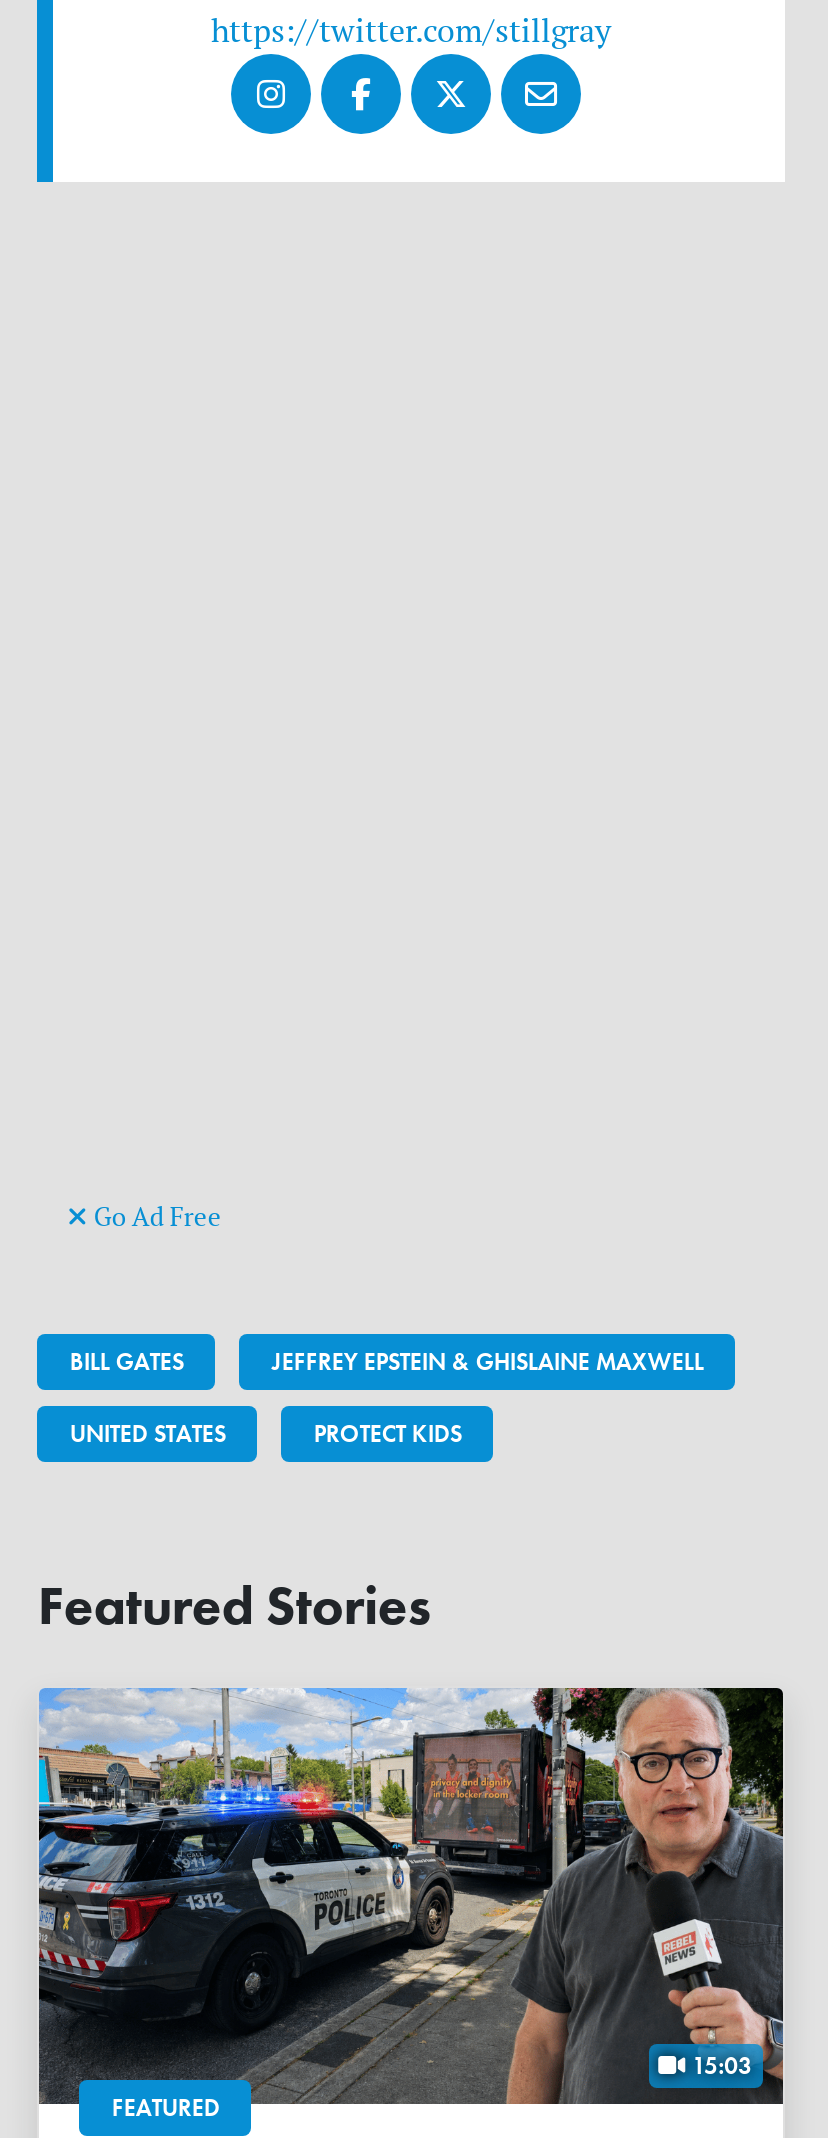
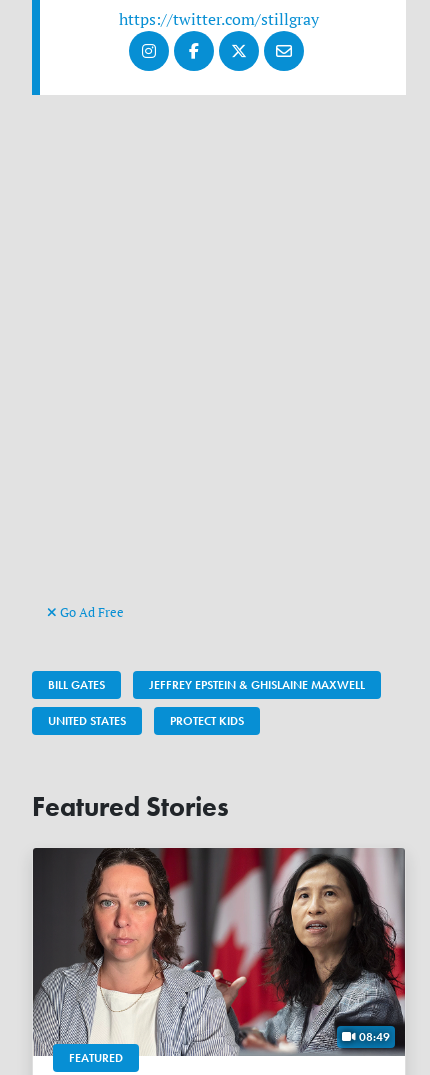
- [image]
- 15:03
+ [image]
+ 08:49
